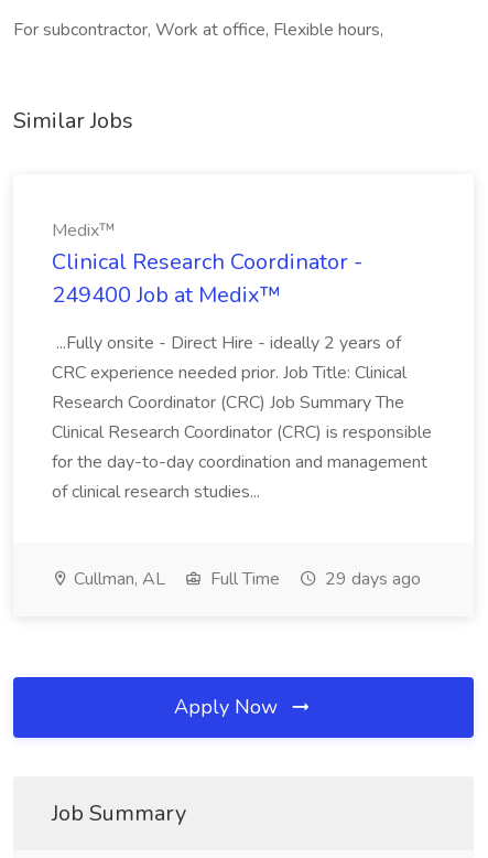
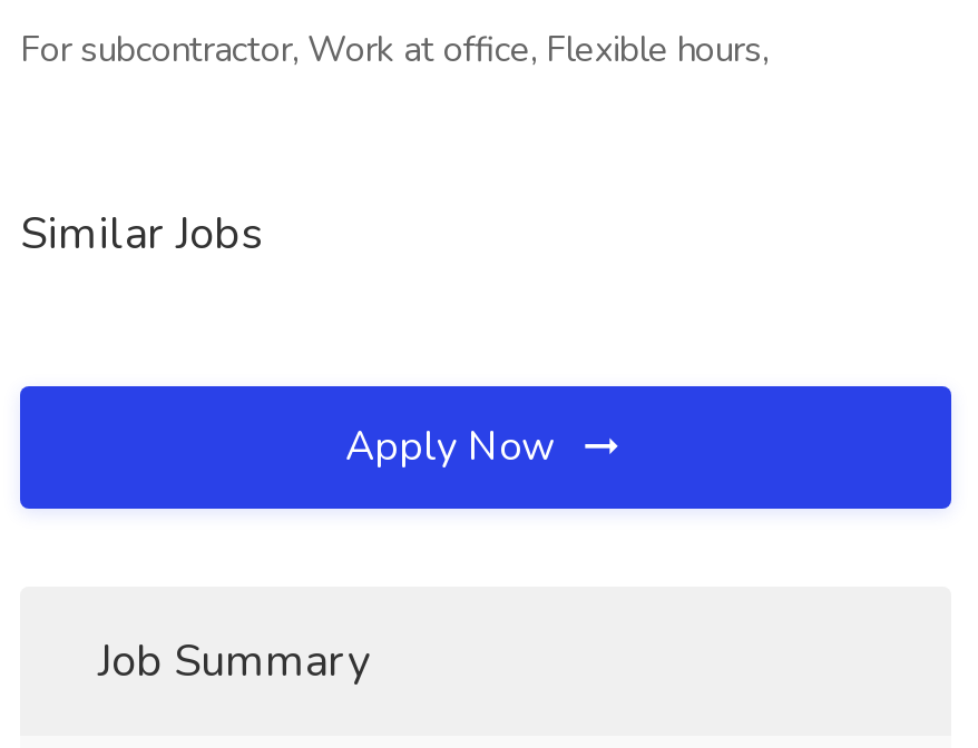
- Medix™
- Clinical Research Coordinator -
- 249400 Job at Medix™
- ...Fully onsite - Direct Hire - ideally 2 years of
- CRC experience needed prior. Job Title: Clinical
- Research Coordinator (CRC) Job Summary The
- Clinical Research Coordinator (CRC) is responsible
- for the day-to-day coordination and management
- of clinical research studies...

- Cullman, AL
- Full Time
- 29 days ago
